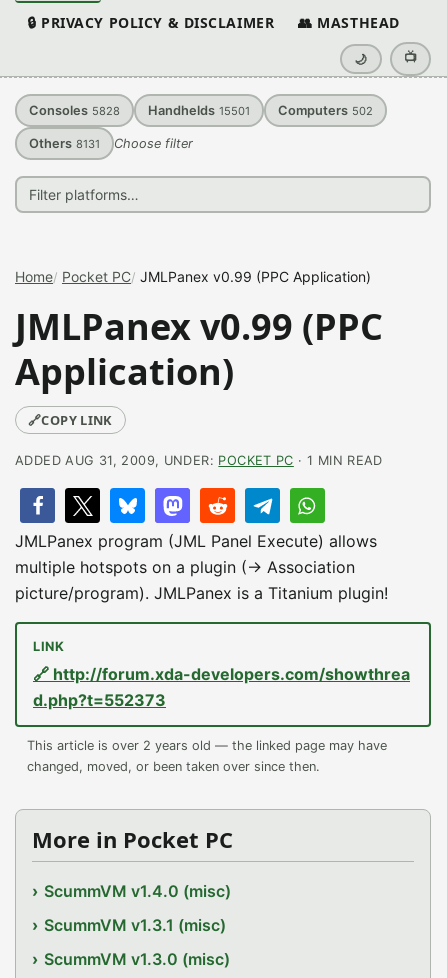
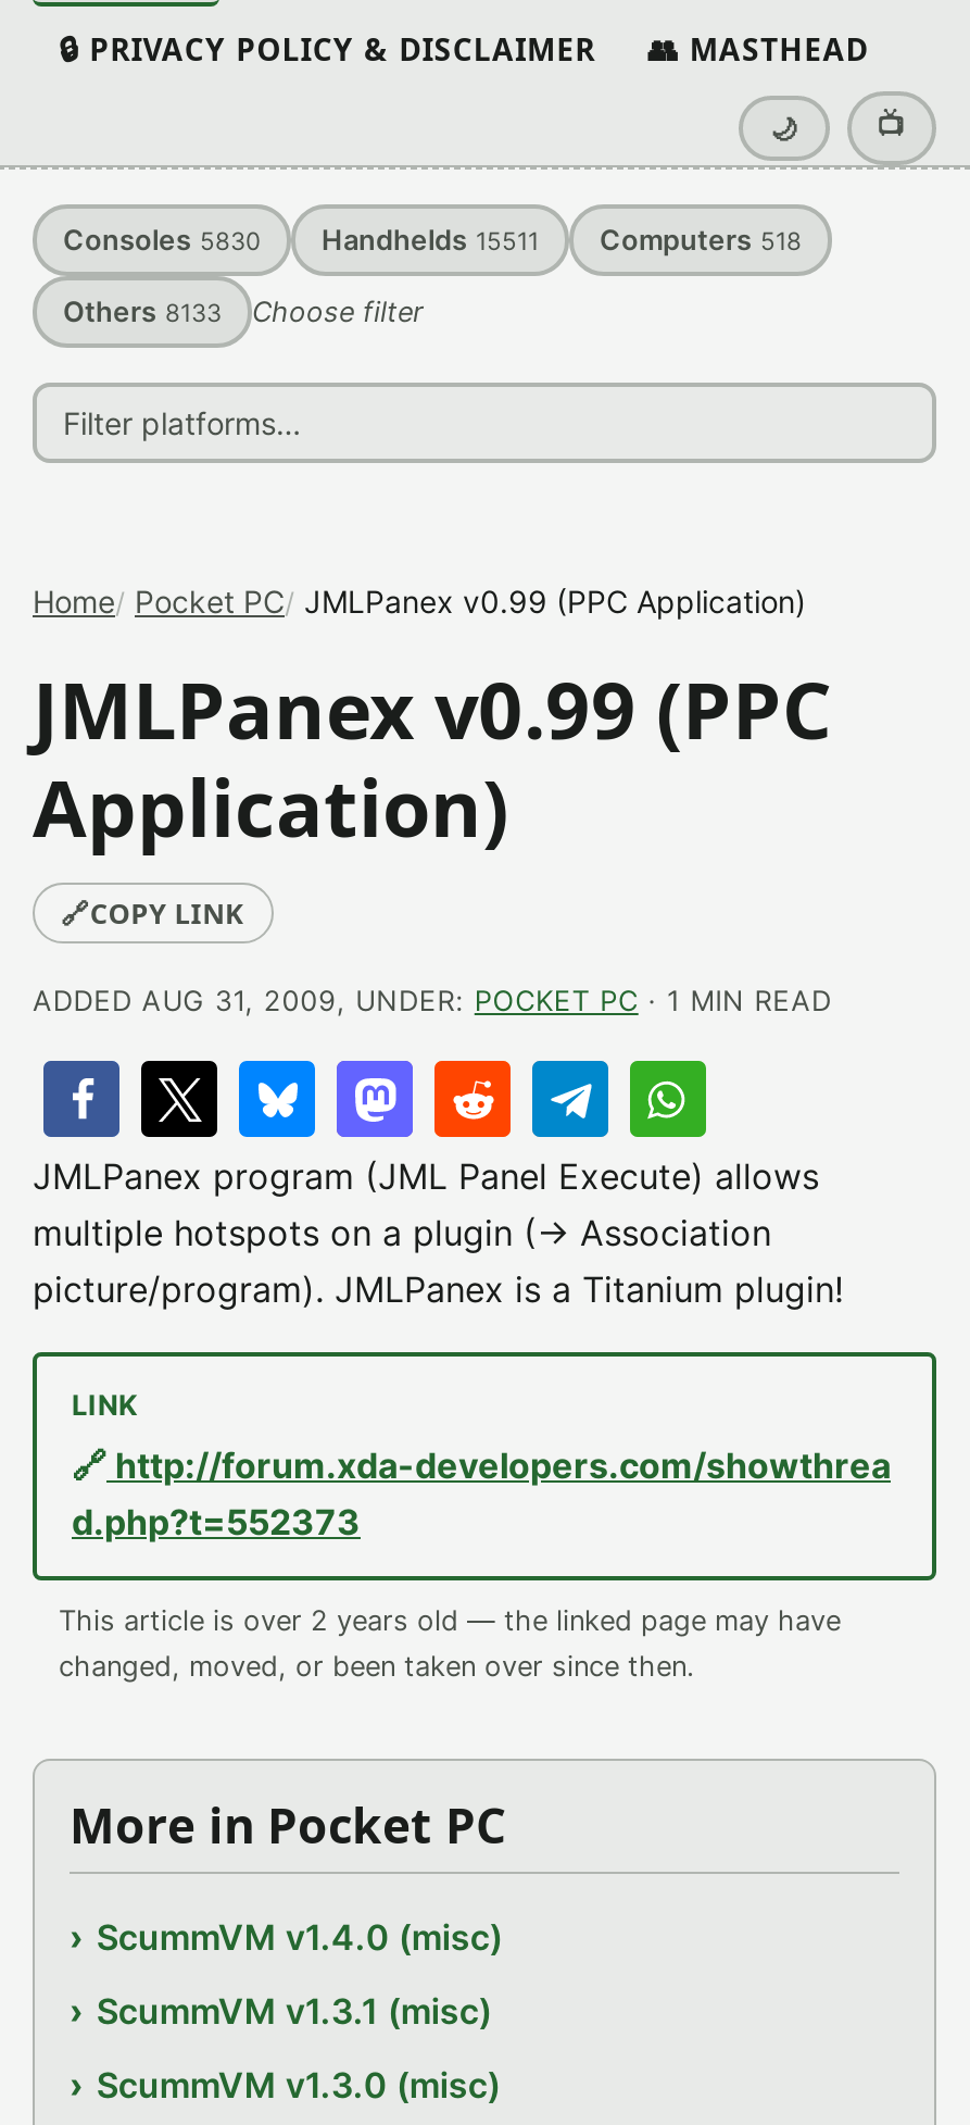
- Consoles 5828
+ Consoles 5830

- Handhelds 15501
+ Handhelds 15511

- Computers 502
+ Computers 518

- Others 8131 Choose filter
+ Others 8133 Choose filter
